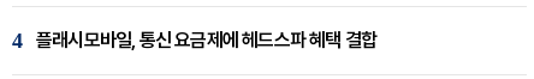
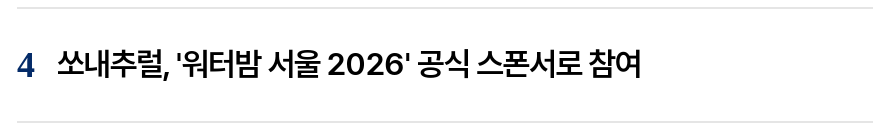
- 플래시모바일, 통신 요금제에 헤드스파 혜택 결합
+ 쏘내추럴, '워터밤 서울 2026' 공식 스폰서로 참여
